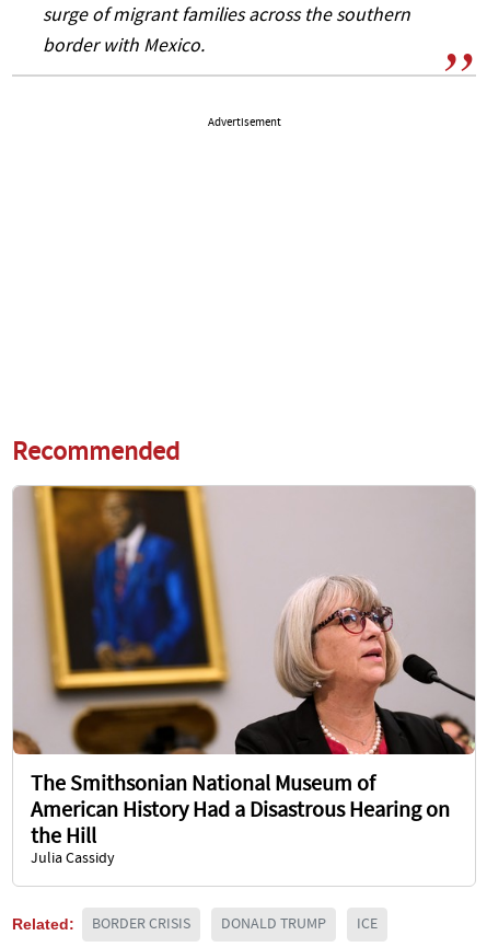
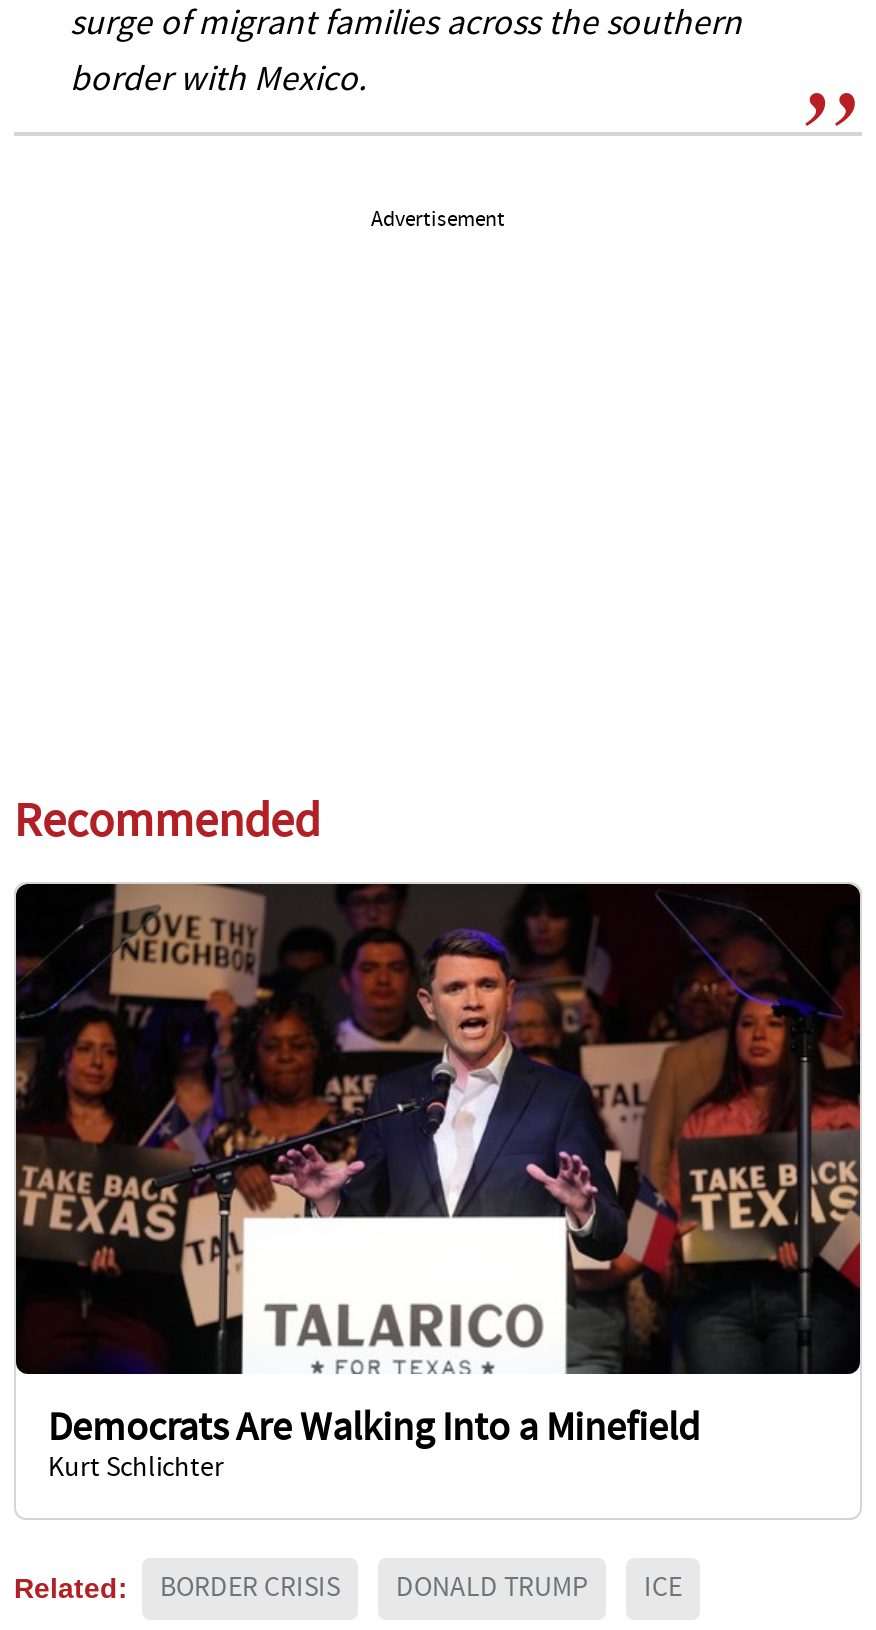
- [image]
- The Smithsonian National Museum of
- American History Had a Disastrous Hearing on
- the Hill
- Julia Cassidy
+ [image]
+ Democrats Are Walking Into a Minefield
+ Kurt Schlichter
